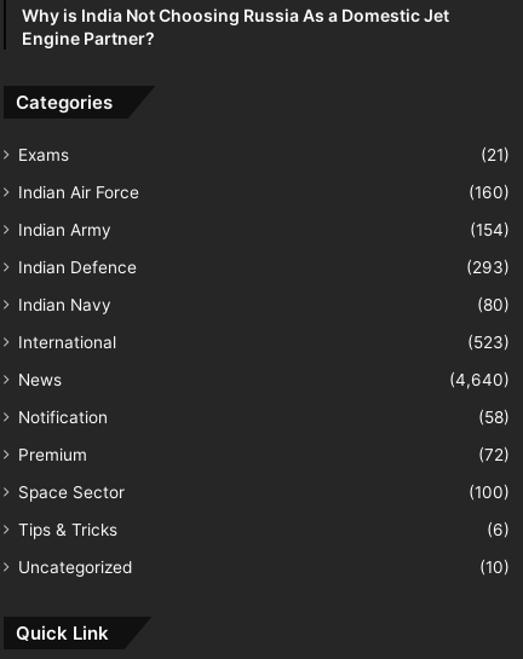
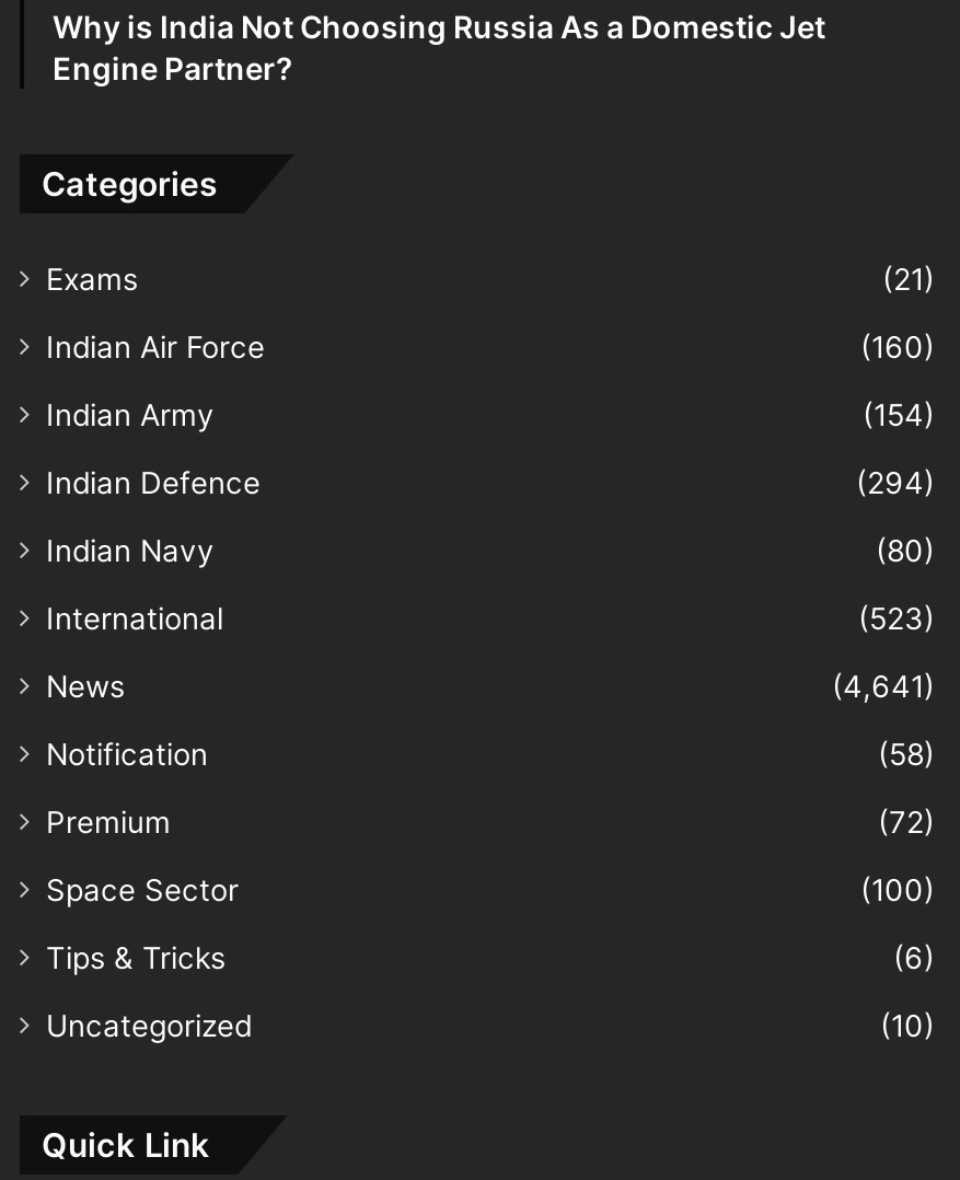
- (293)
+ (294)

- (4,640)
+ (4,641)
